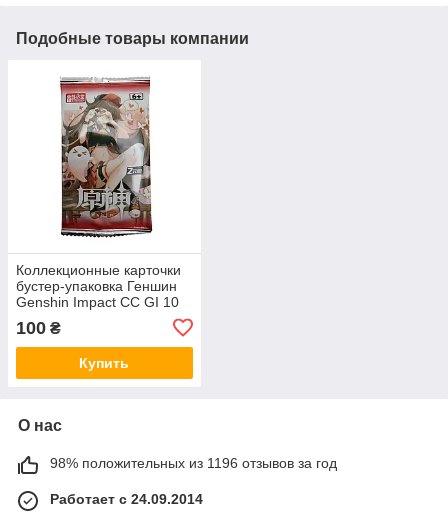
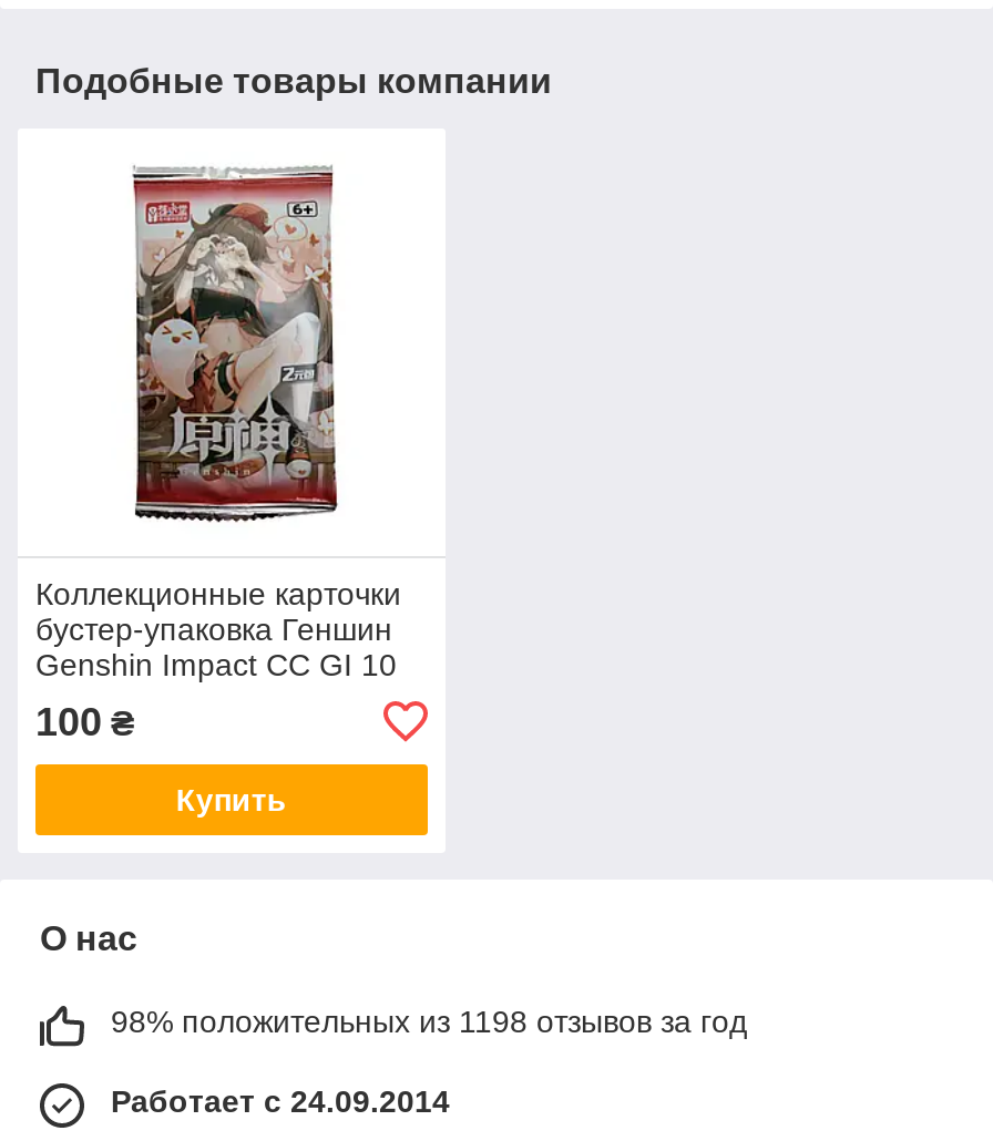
- 98% положительных из 1196 отзывов за год
+ 98% положительных из 1198 отзывов за год
